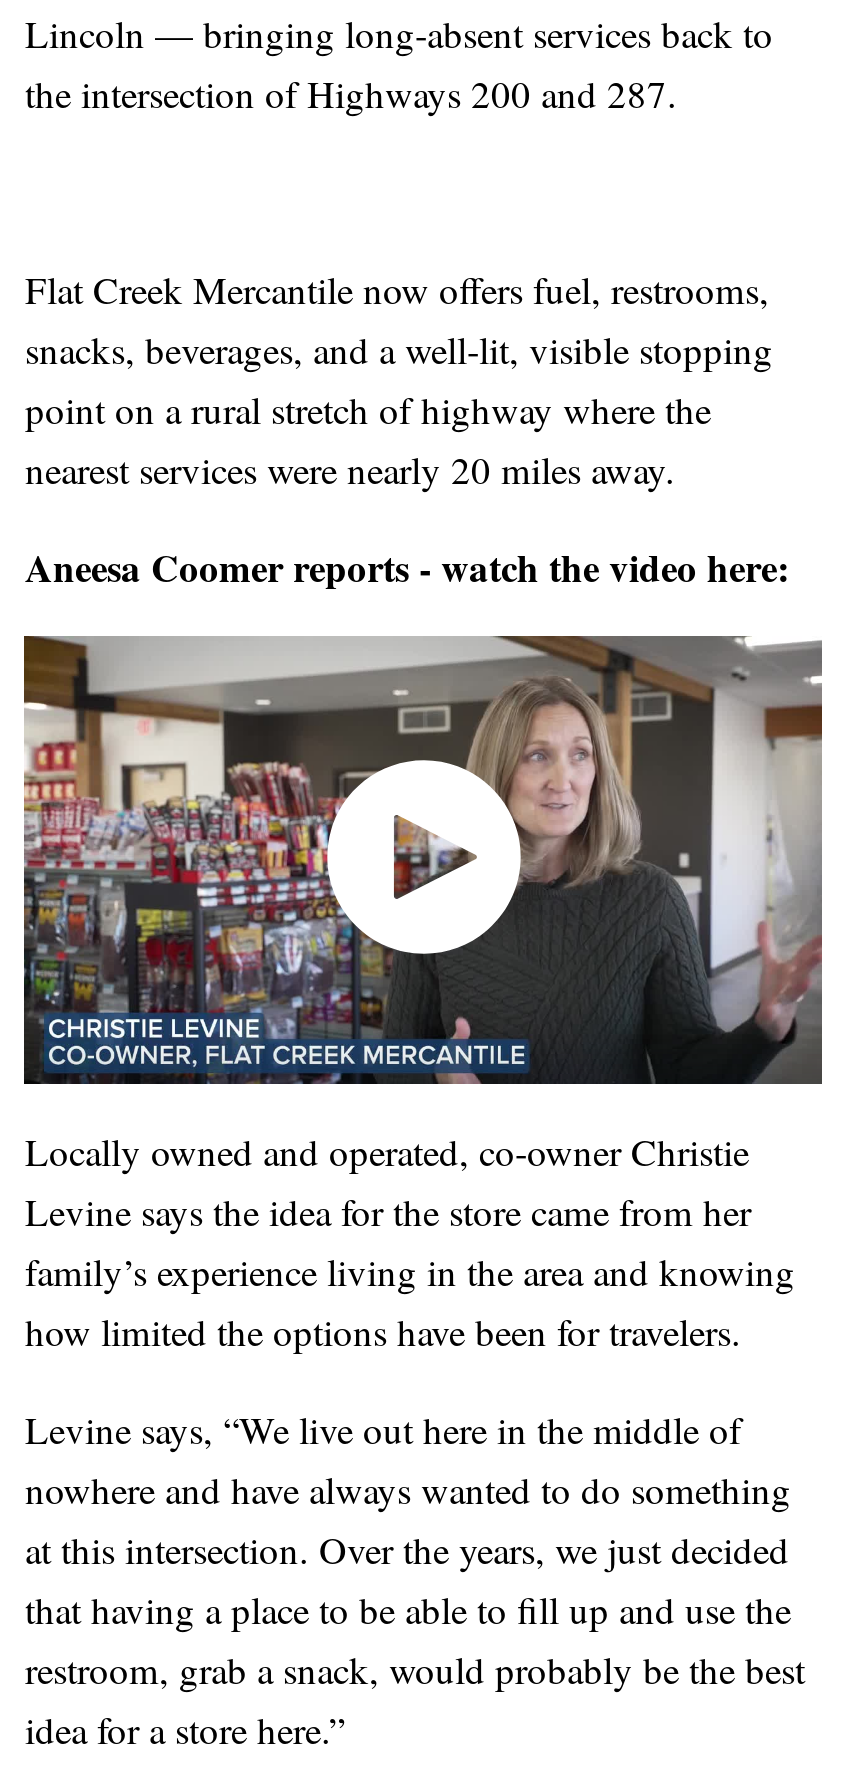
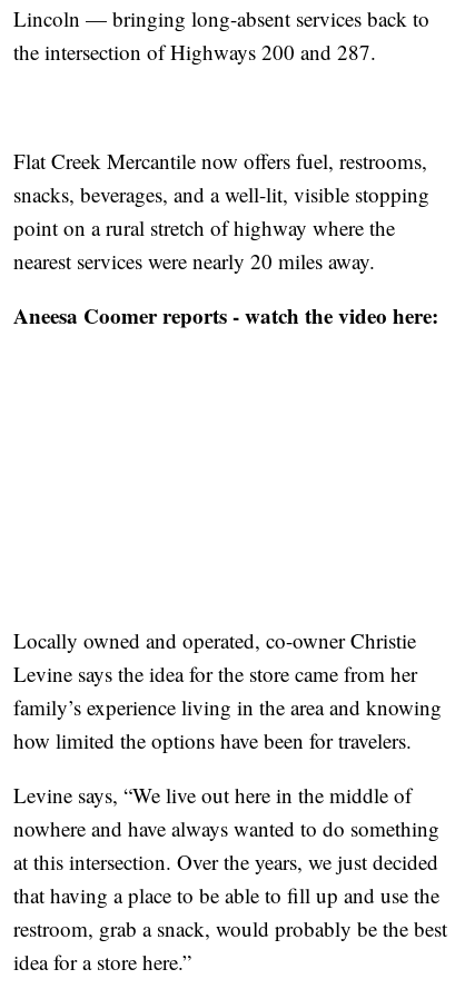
- [image]
